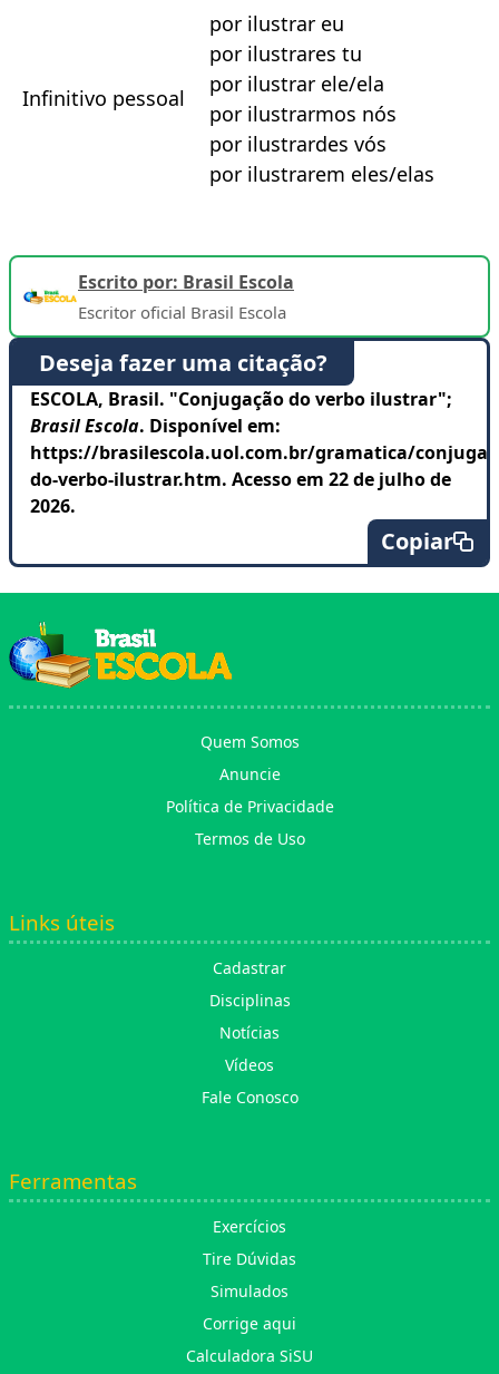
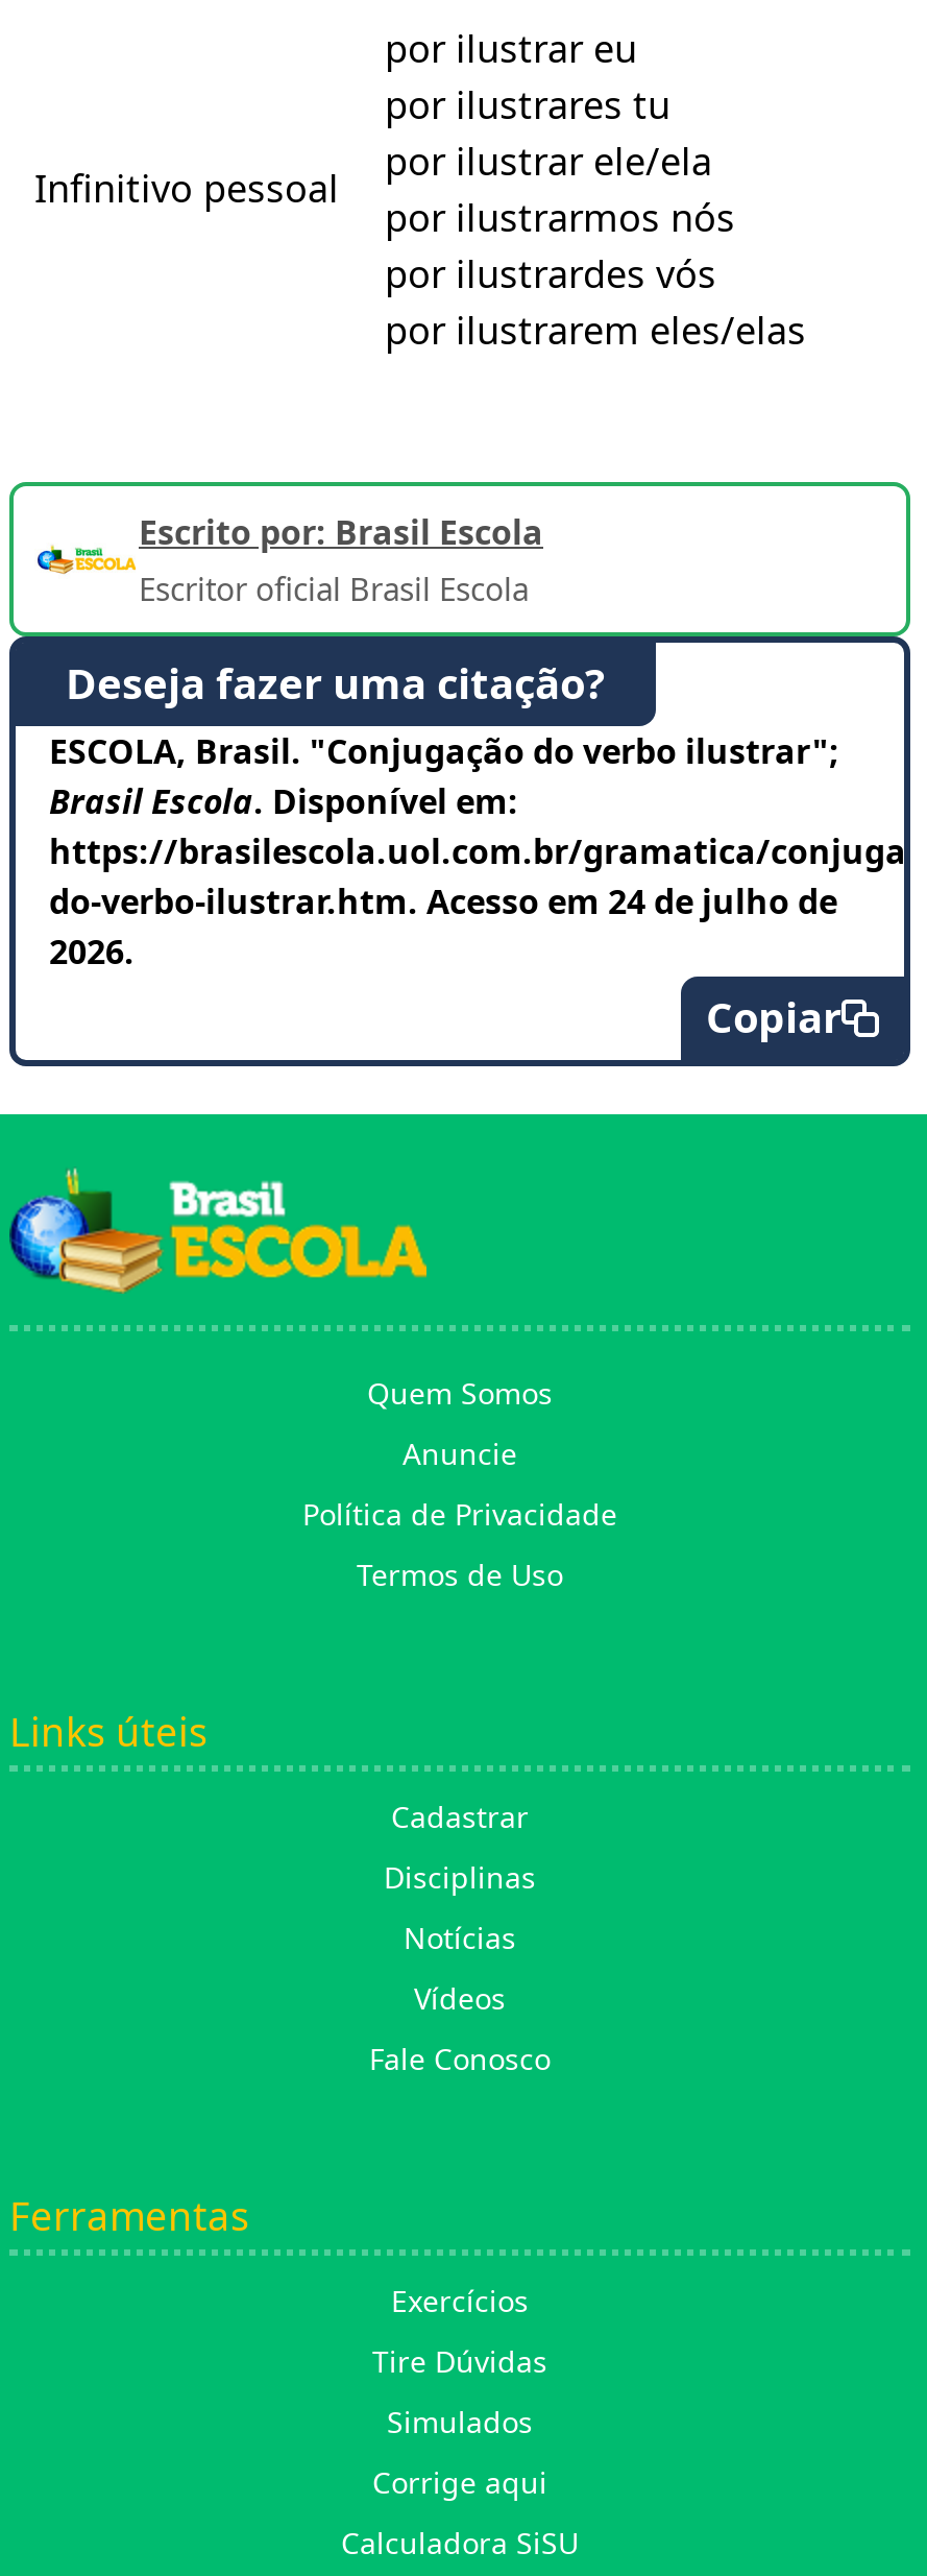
- do-verbo-ilustrar.htm. Acesso em 22 de julho de
+ do-verbo-ilustrar.htm. Acesso em 24 de julho de
